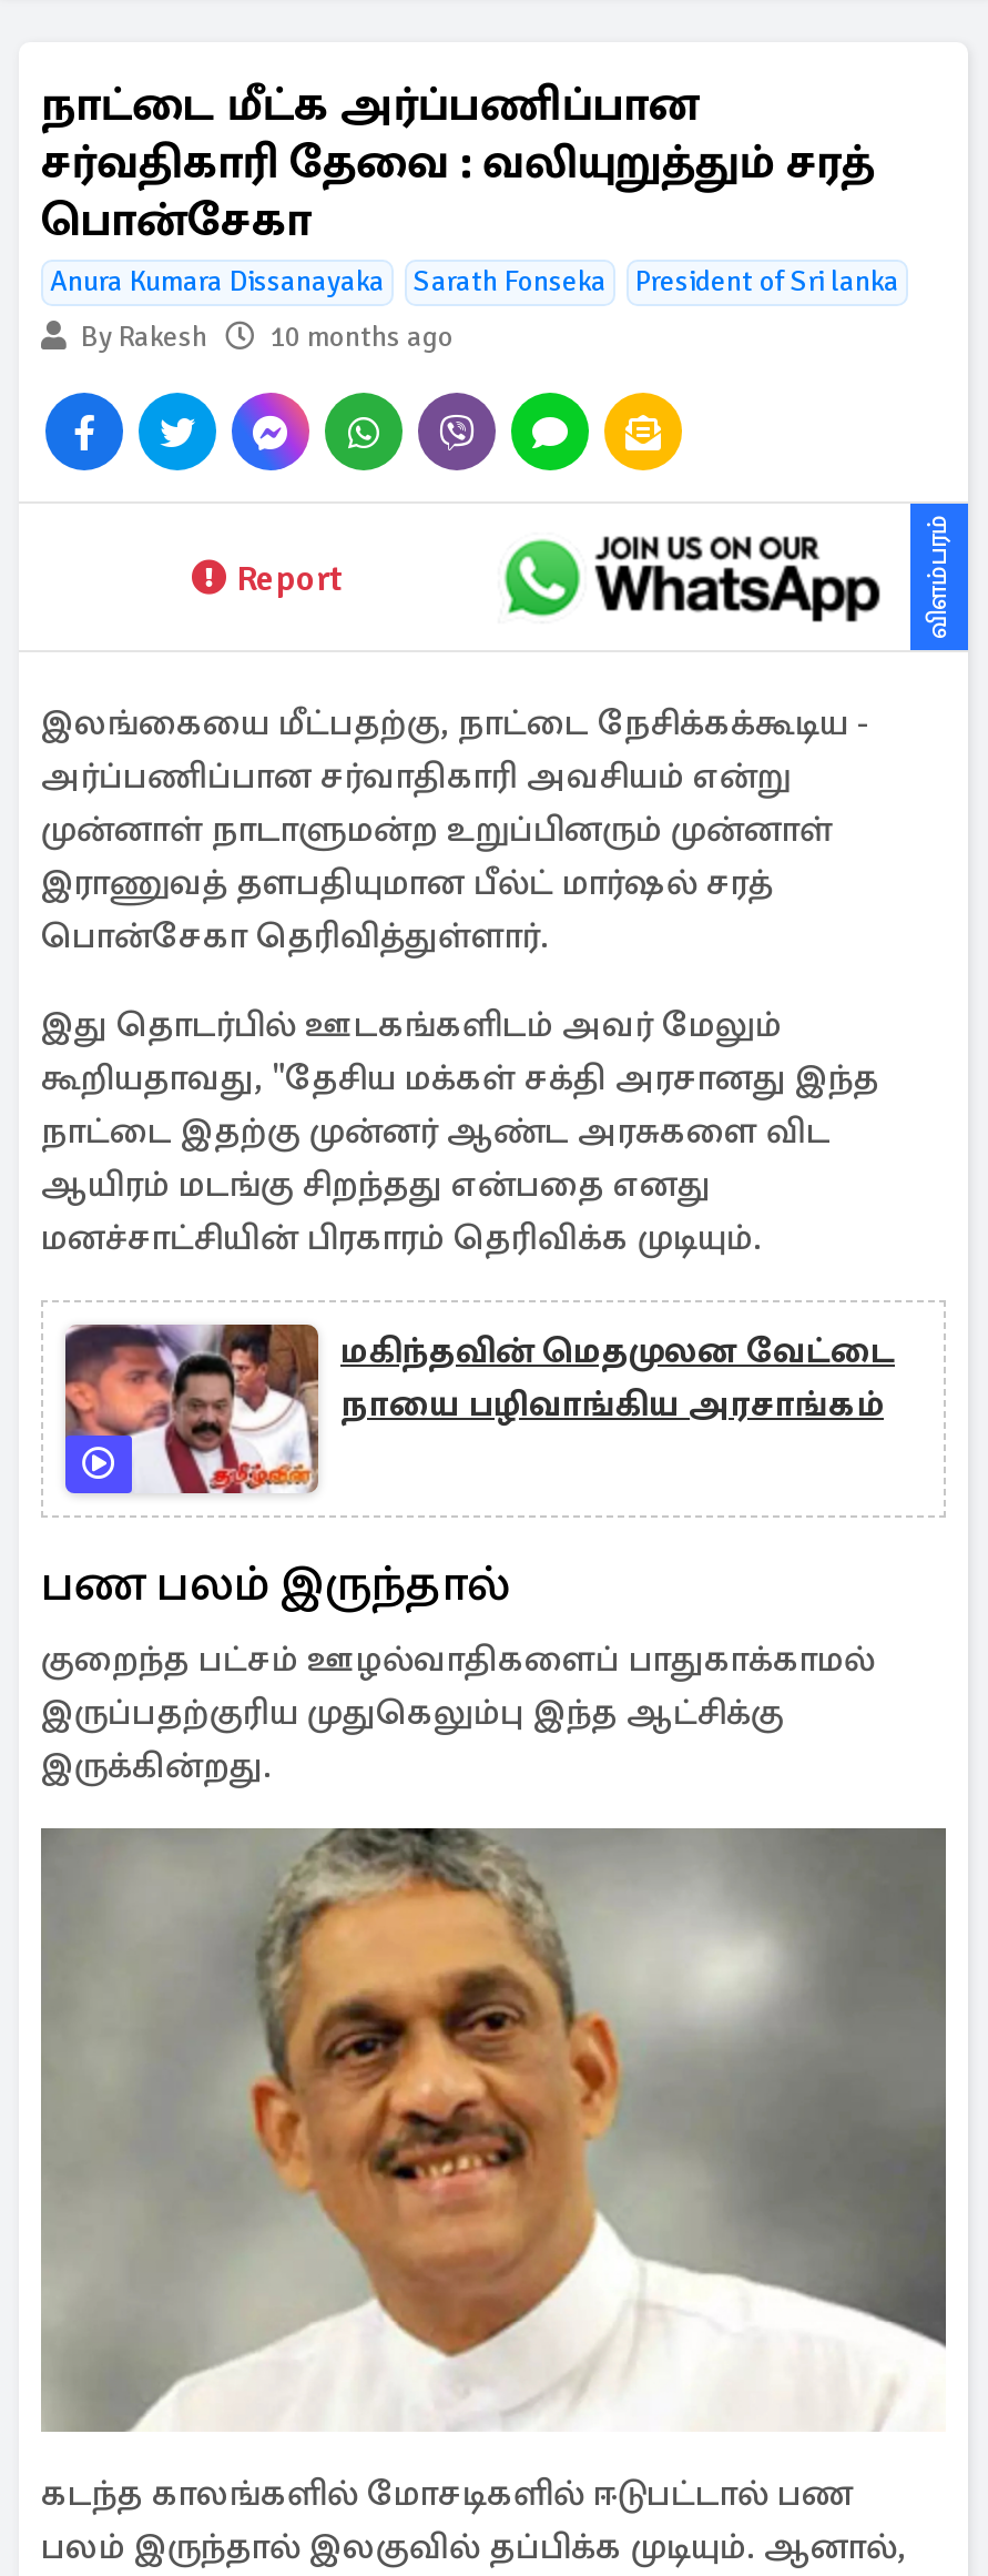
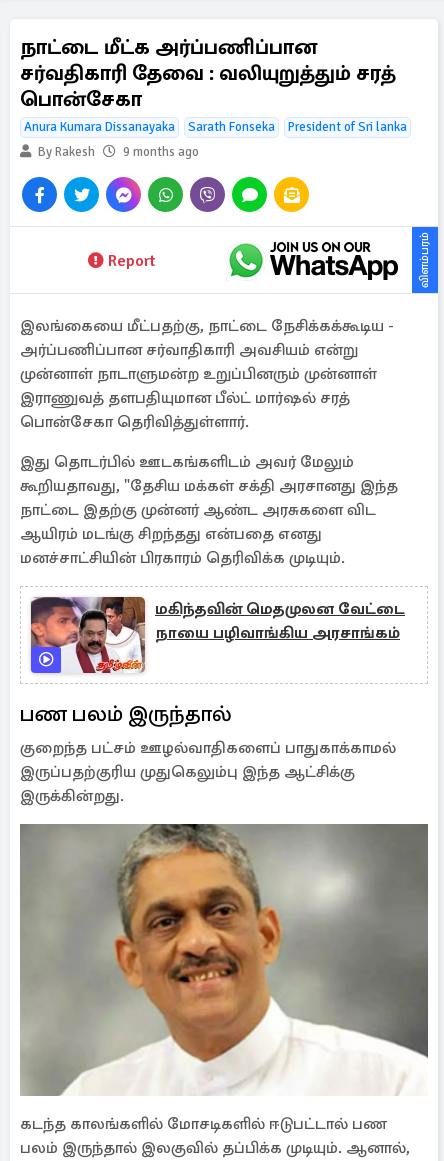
- By Rakesh 10 months ago
+ By Rakesh 9 months ago
